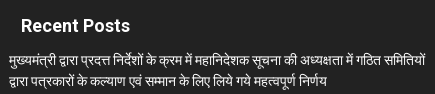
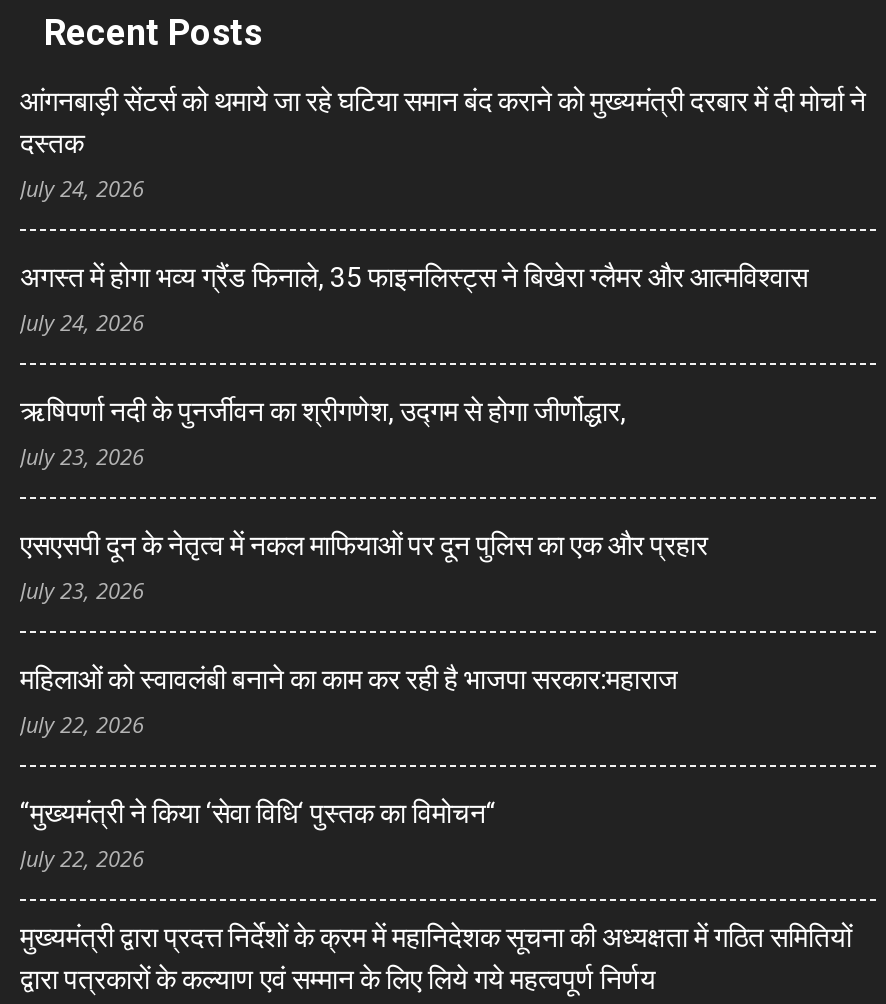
+ आंगनबाड़ी सेंटर्स को थमाये जा रहे घटिया समान बंद कराने को मुख्यमंत्री दरबार में दी मोर्चा ने
+ दस्तक
+ July 24, 2026
+ अगस्त में होगा भव्य ग्रैंड फिनाले, 35 फाइनलिस्ट्स ने बिखेरा ग्लैमर और आत्मविश्वास
+ July 24, 2026
+ ऋषिपर्णा नदी के पुनर्जीवन का श्रीगणेश, उद्गम से होगा जीर्णोद्धार,
+ July 23, 2026
+ एसएसपी दून के नेतृत्व में नकल माफियाओं पर दून पुलिस का एक और प्रहार
+ July 23, 2026
+ महिलाओं को स्वावलंबी बनाने का काम कर रही है भाजपा सरकार:महाराज
+ July 22, 2026
+ ‘‘मुख्यमंत्री ने किया ‘सेवा विधि‘ पुस्तक का विमोचन‘‘
+ July 22, 2026
